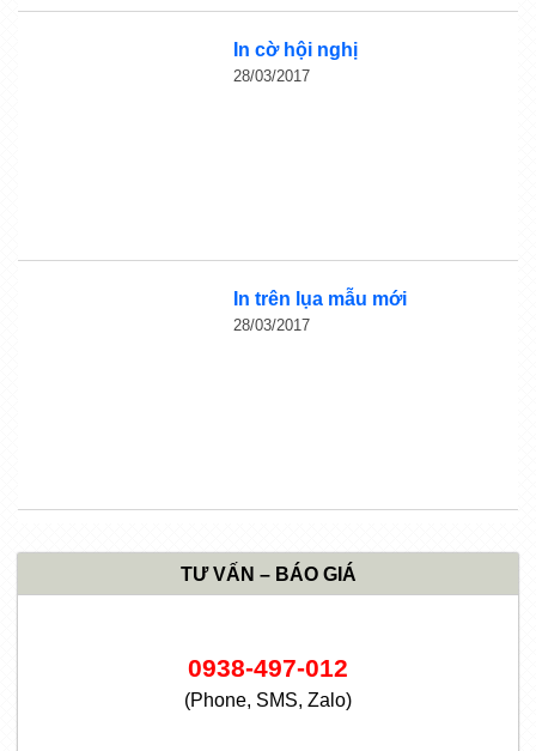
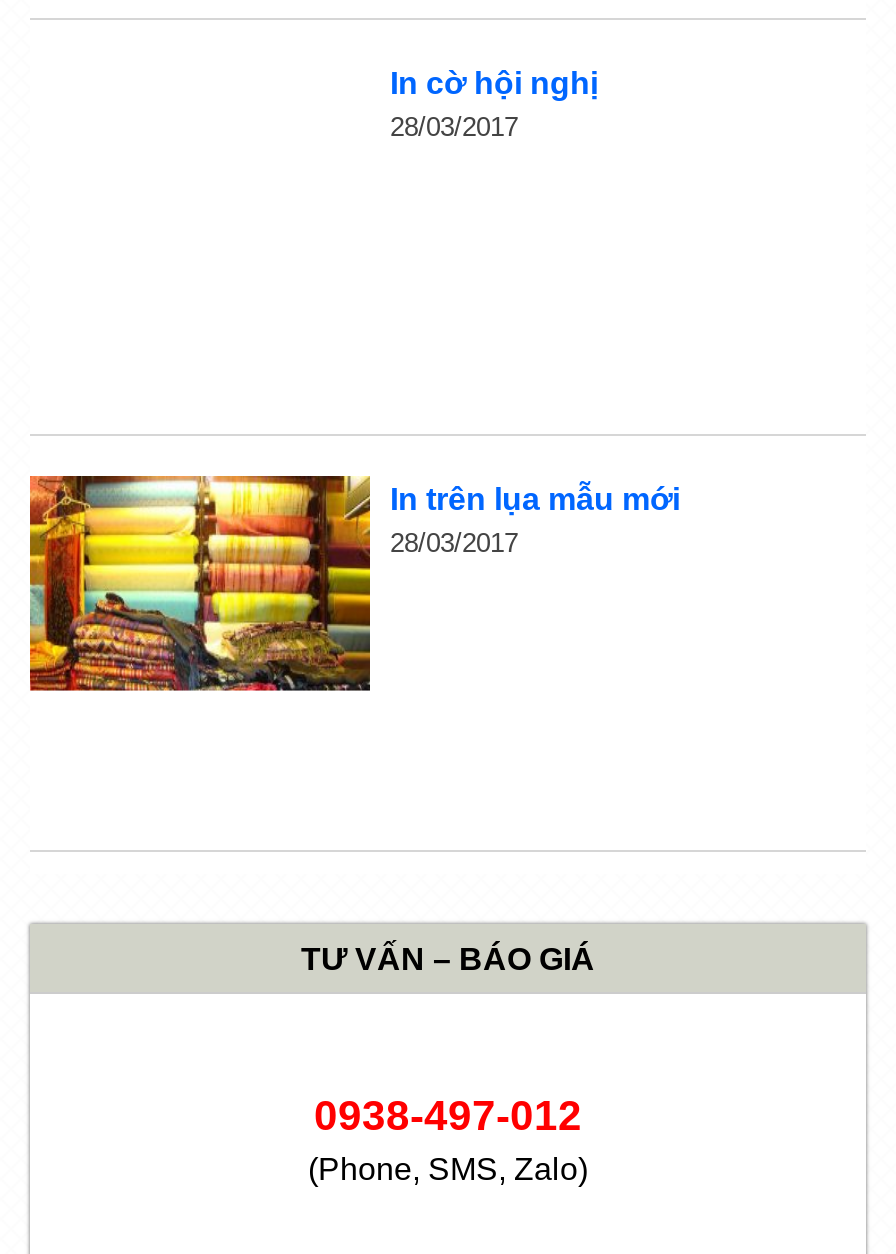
+ [image]
